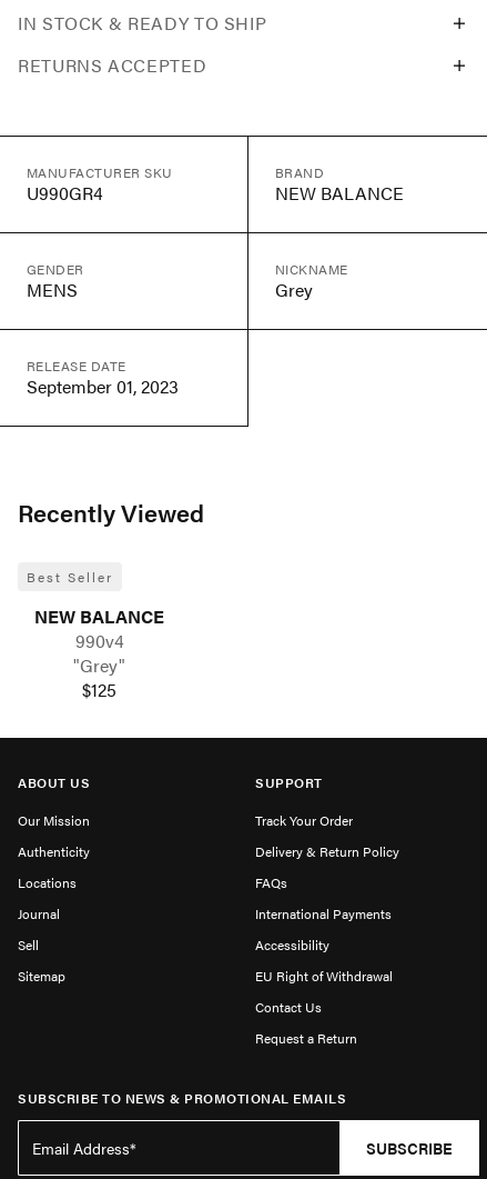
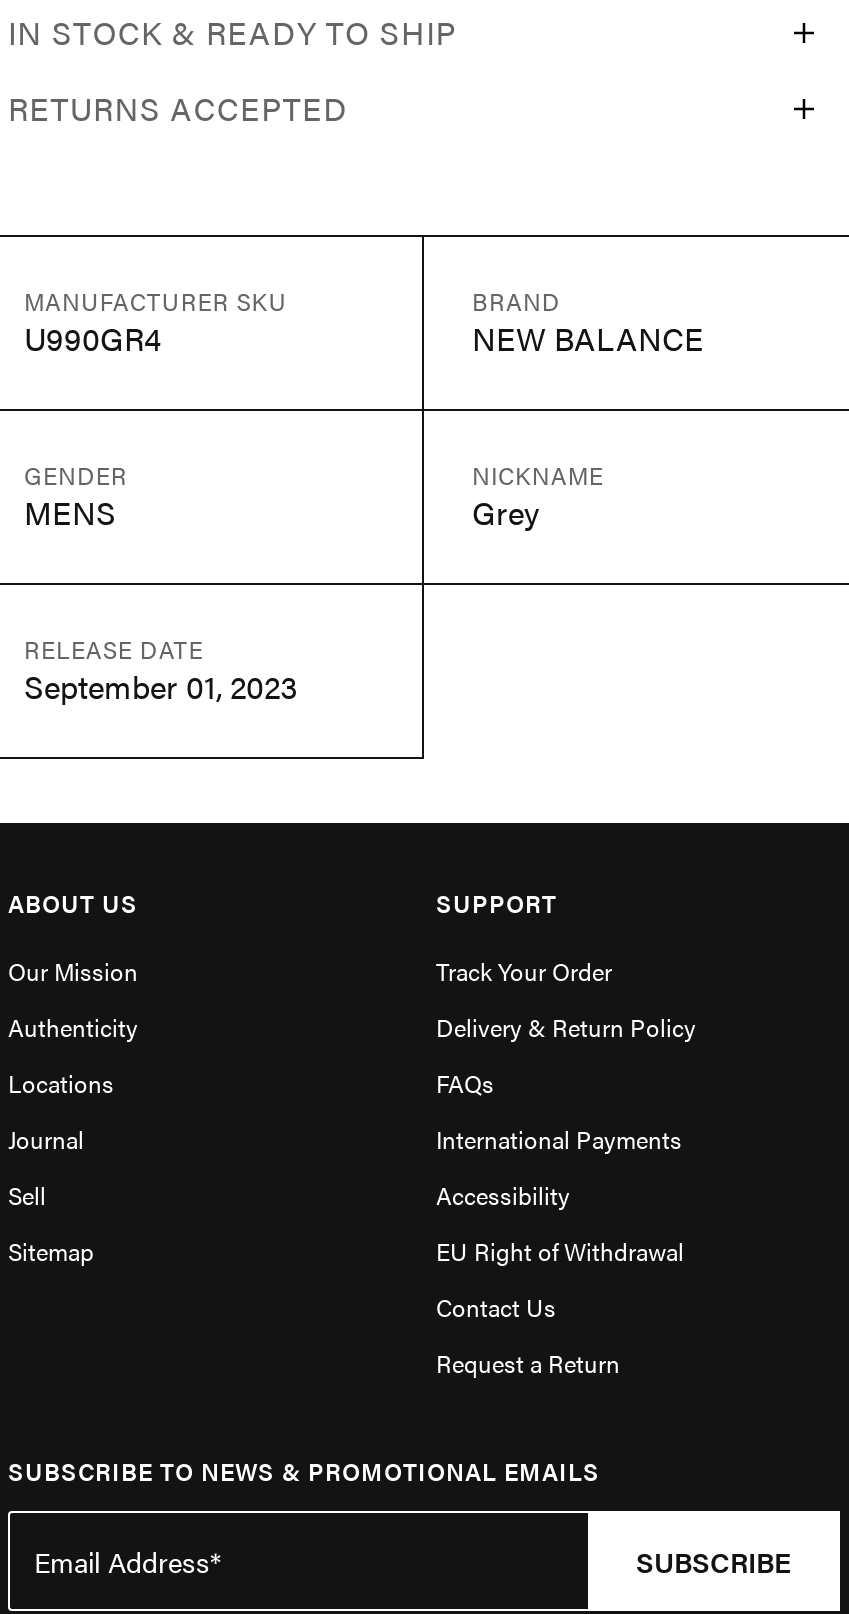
- Recently Viewed
- Best Seller
- NEW BALANCE
- 990v4
- "Grey"
- $125
